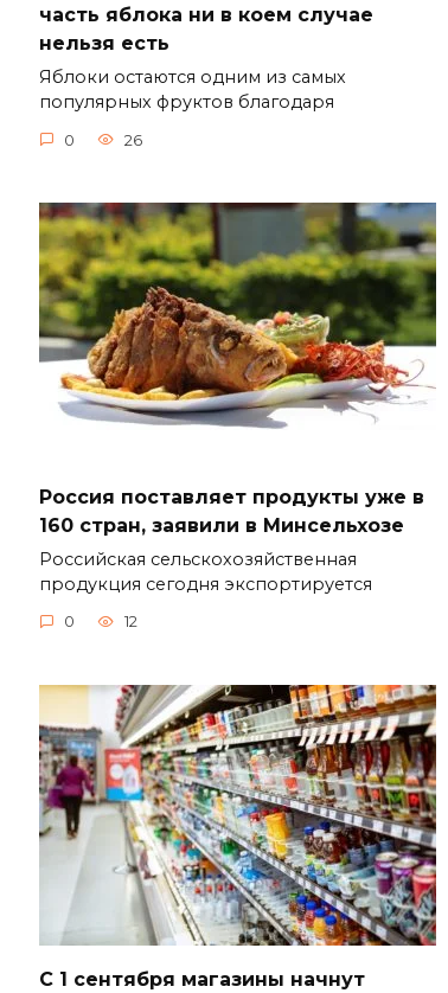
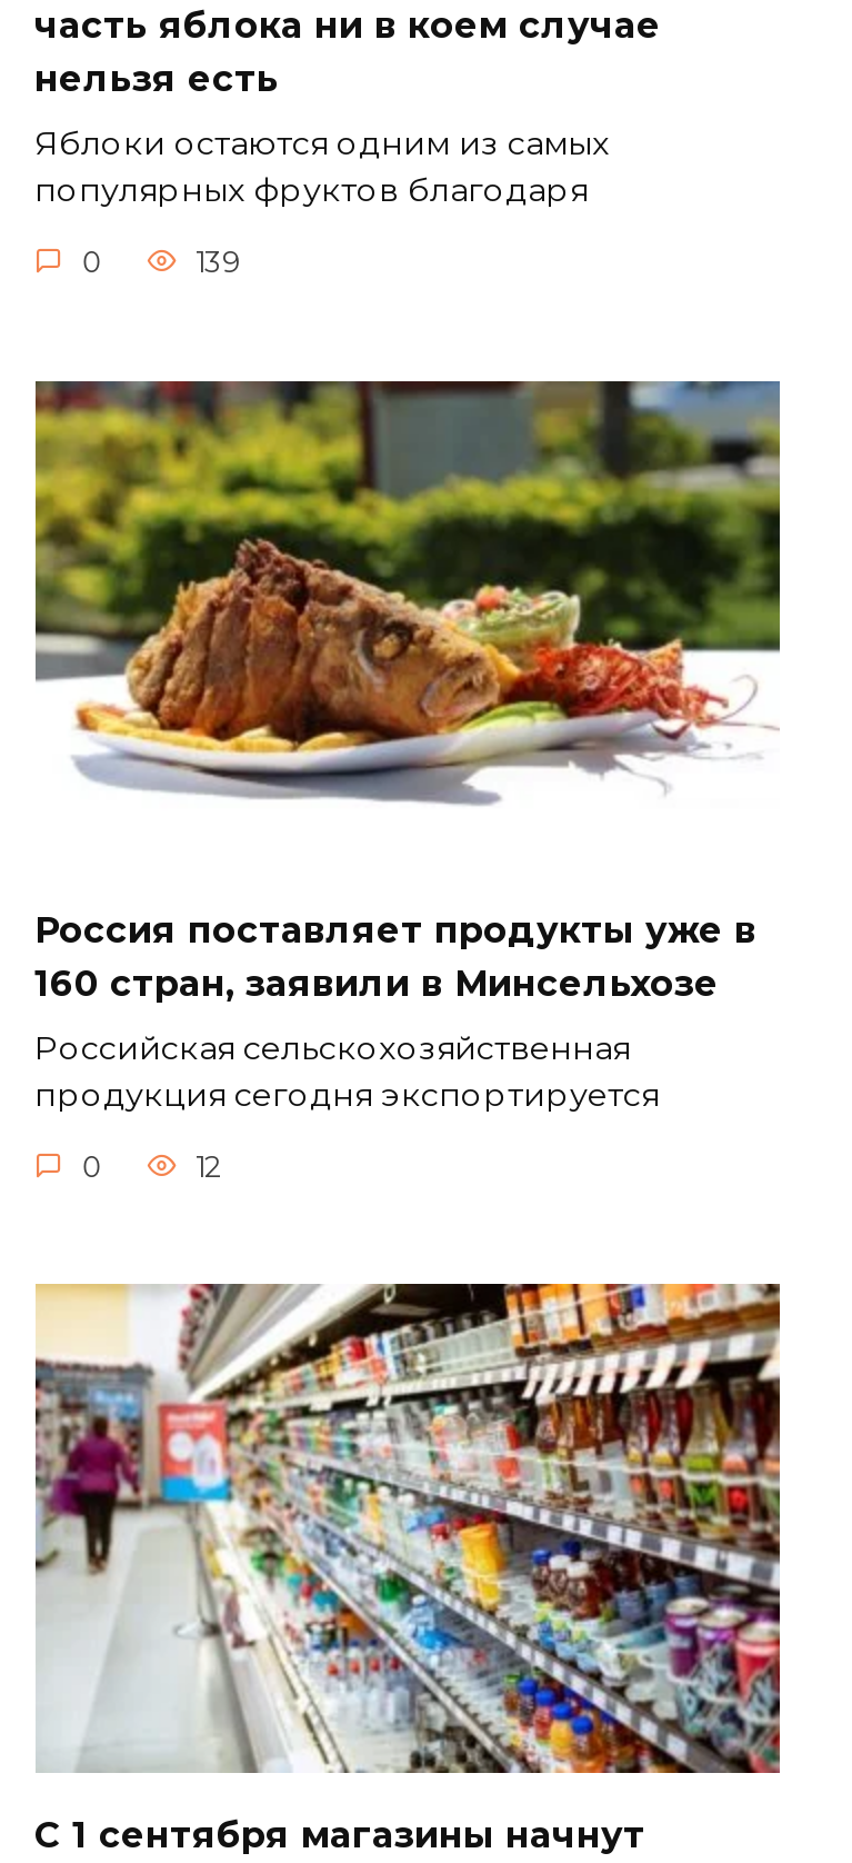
- 26
+ 139
